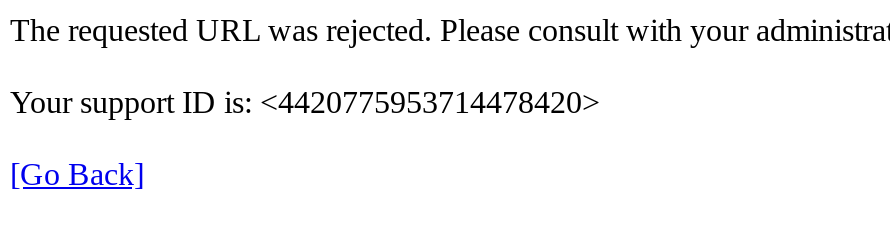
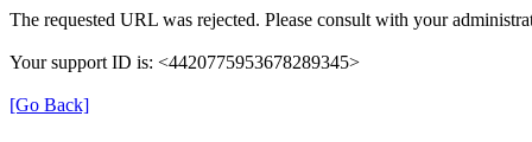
- Your support ID is: <4420775953714478420>
+ Your support ID is: <4420775953678289345>
